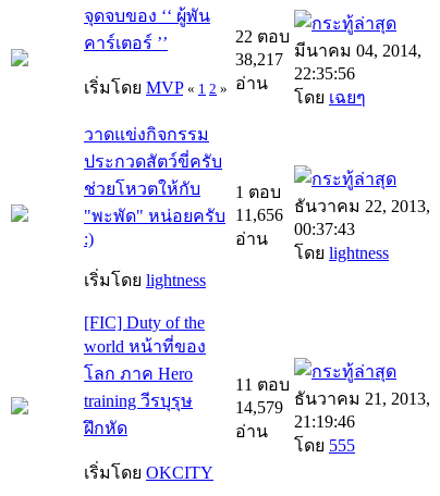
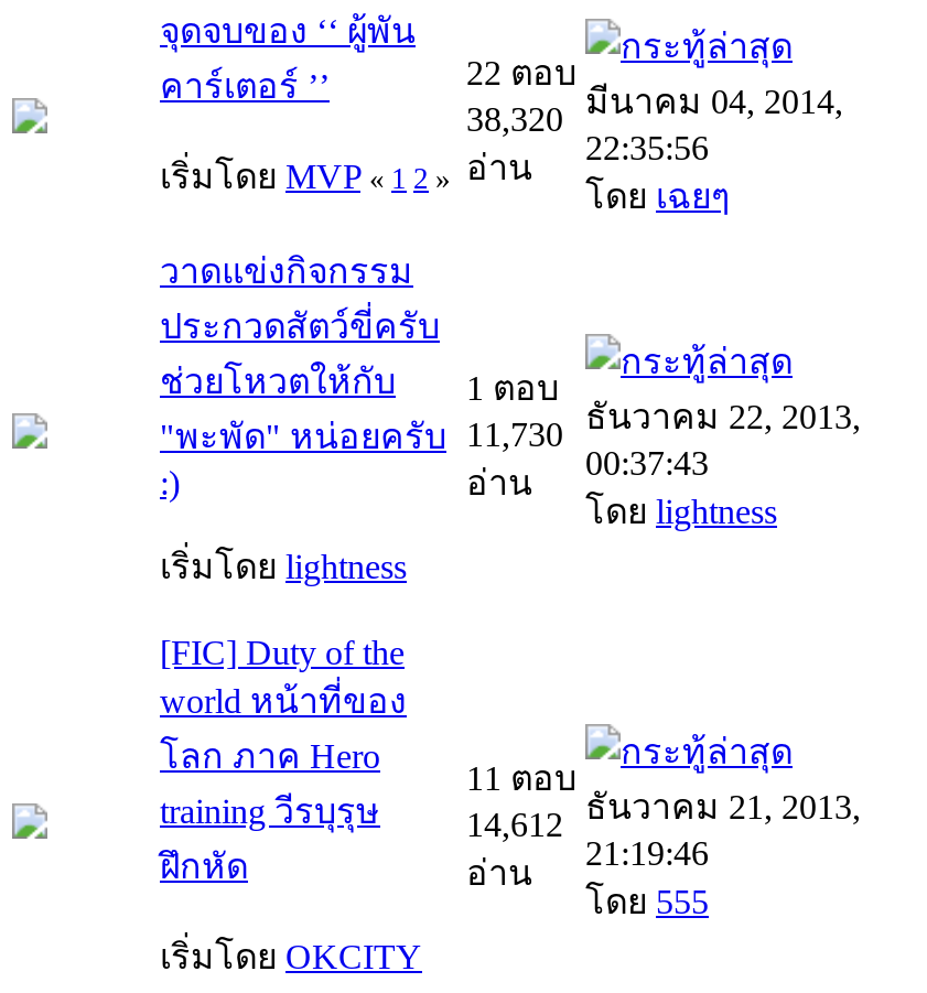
- 38,217 มีนาคม 04, 2014,
+ 38,320 มีนาคม 04, 2014,

- "พะพัด" หน่อยครับ 11,656 ธันวาคม 22, 2013,
+ "พะพัด" หน่อยครับ 11,730 ธันวาคม 22, 2013,

- 14,579 ธันวาคม 21, 2013,
+ 14,612 ธันวาคม 21, 2013,
